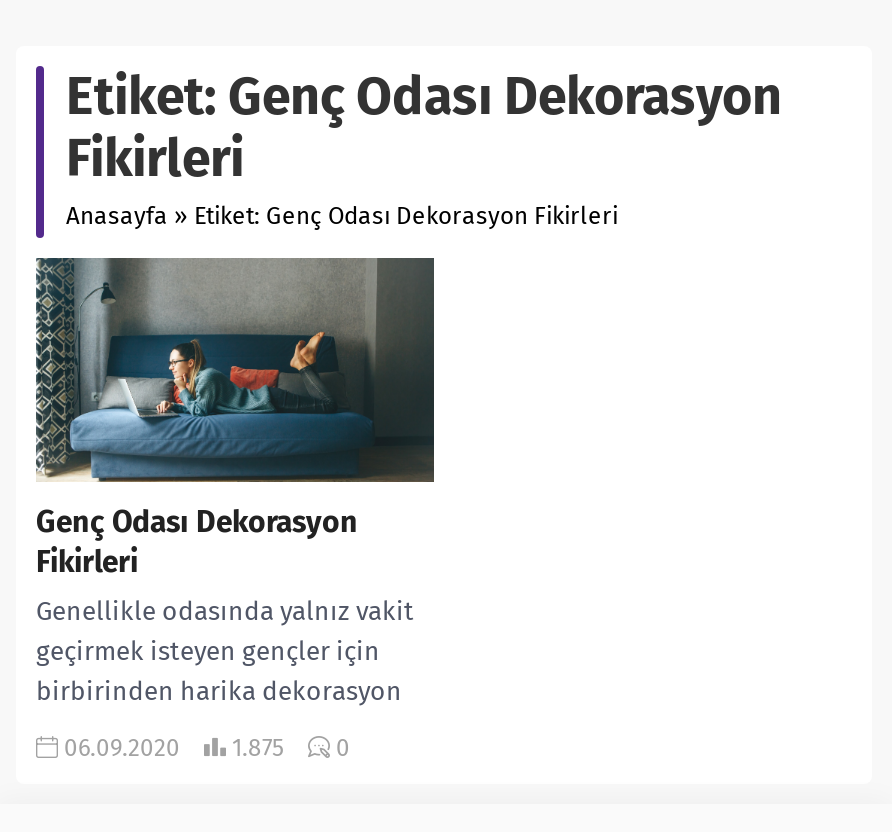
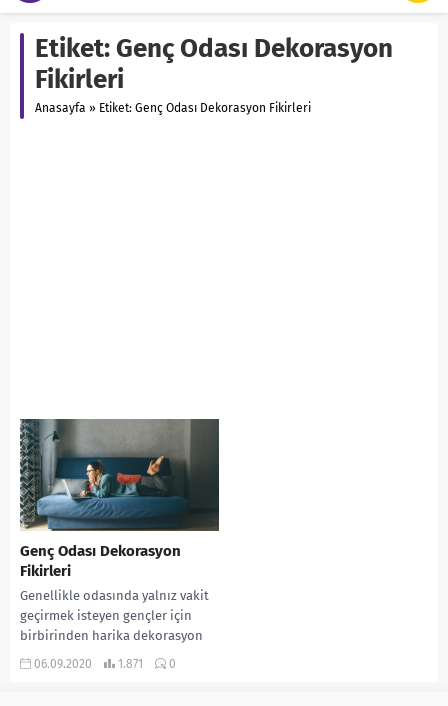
- 06.09.2020 1.875 0
+ 06.09.2020 1.871 0
